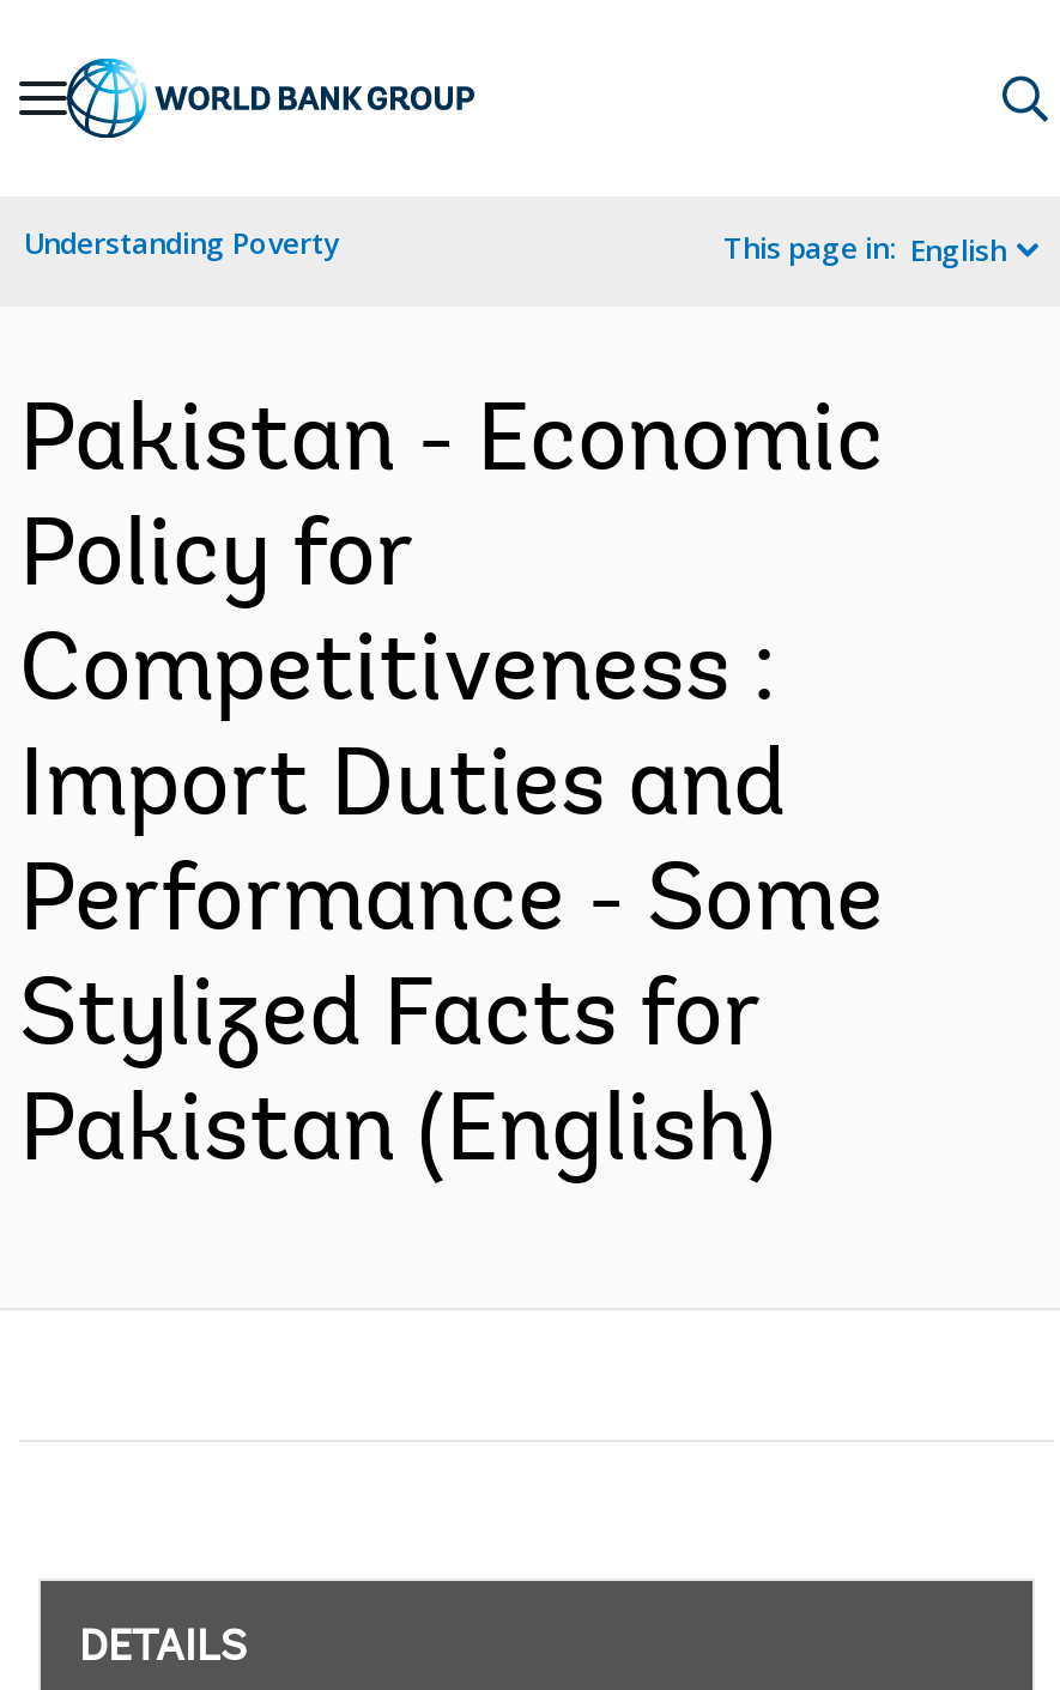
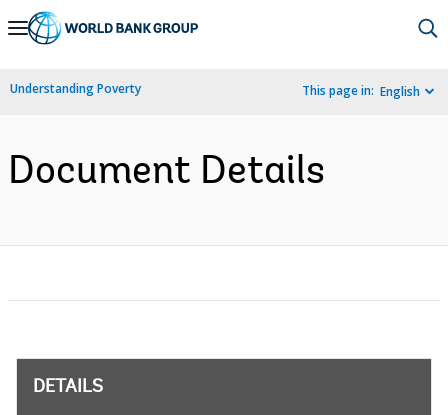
- Pakistan - Economic
- Policy for
- Competitiveness :
- Import Duties and
- Performance - Some
- Stylized Facts for
- Pakistan (English)
+ Document Details
